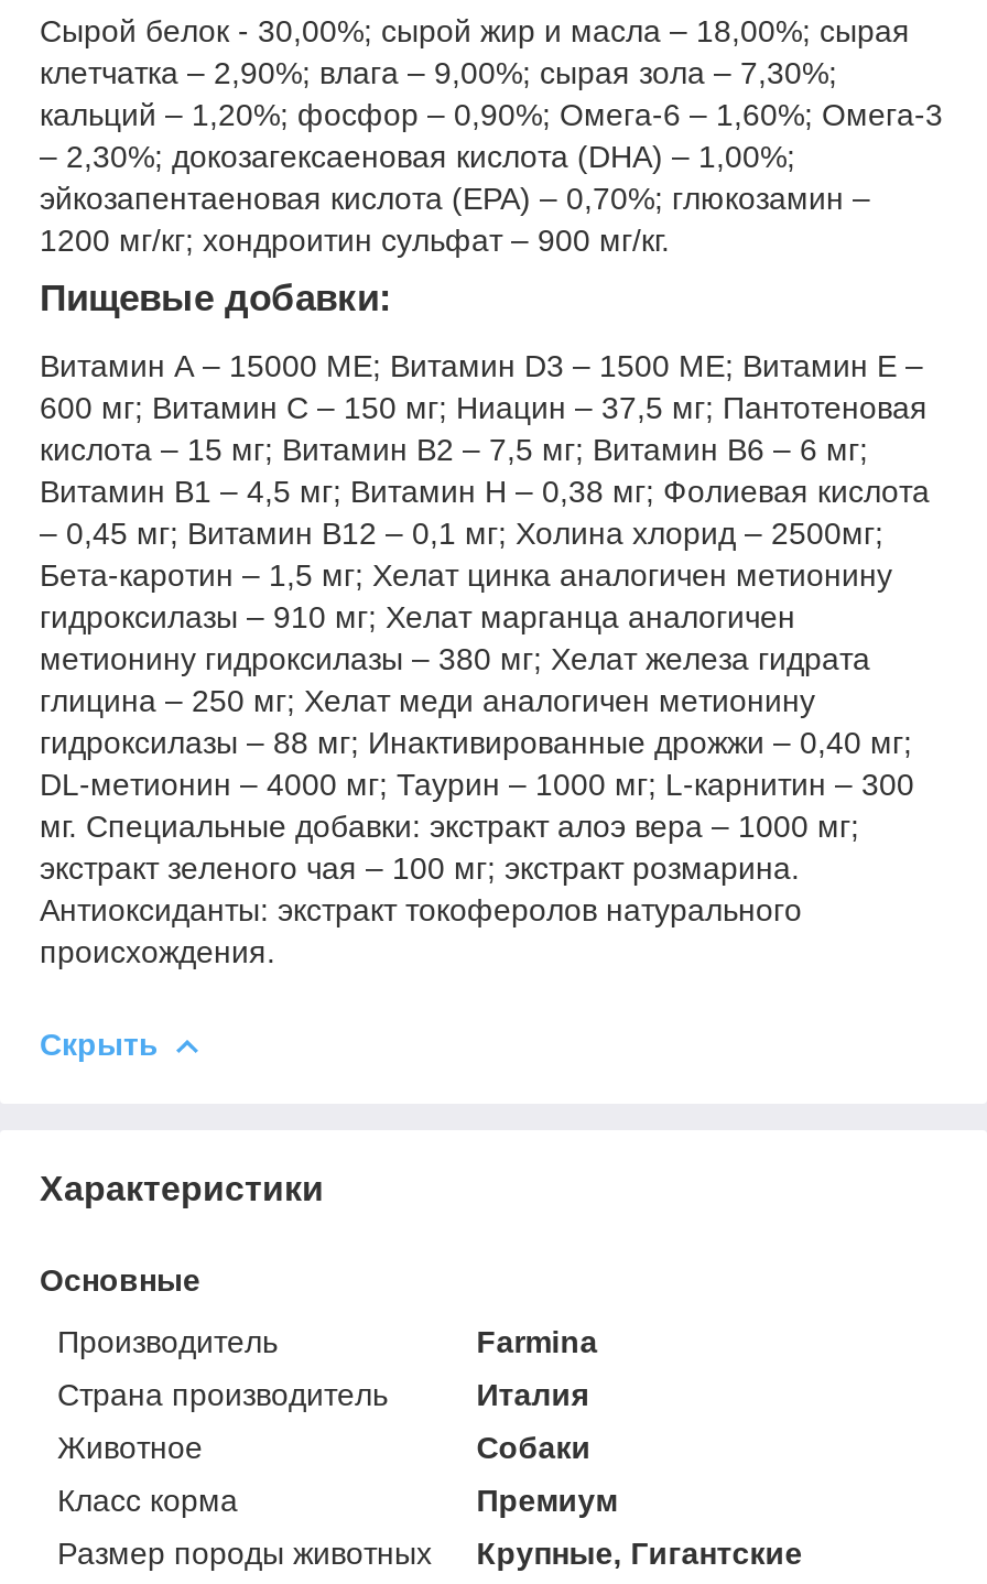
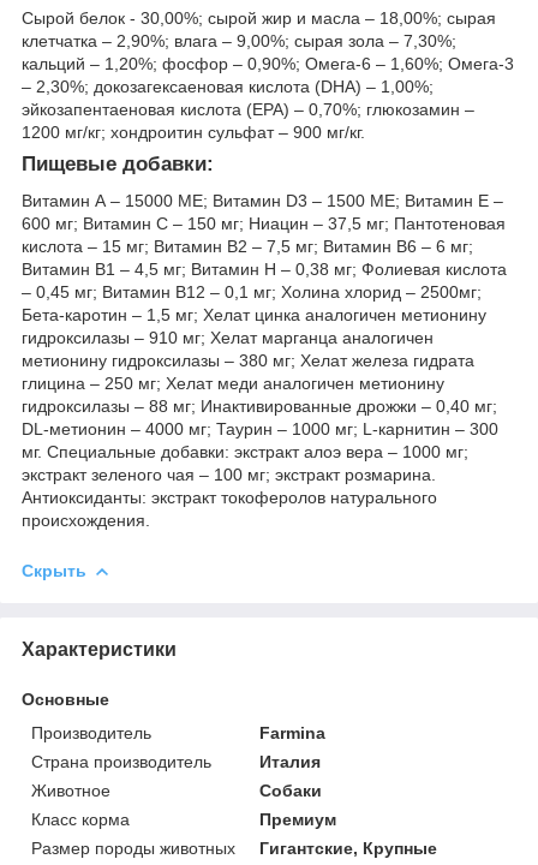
- Крупные, Гигантские
+ Гигантские, Крупные
